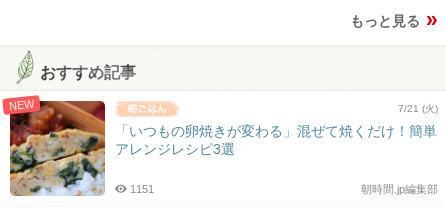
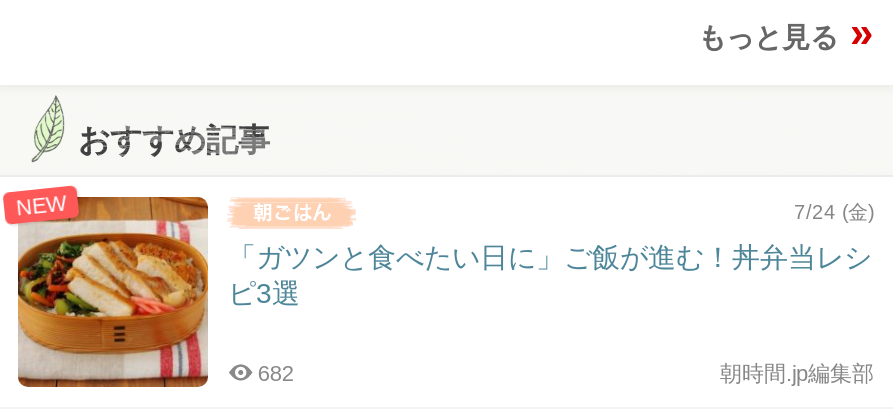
- [image]
- 「いつもの卵焼きが変わる」混ぜて焼くだけ！簡単
- アレンジレシピ3選
+ [image]
+ 「ガツンと食べたい日に」ご飯が進む！丼弁当レシ
+ ピ3選

- 7/21 (火)
+ 7/24 (金)

- 1151
+ 682
